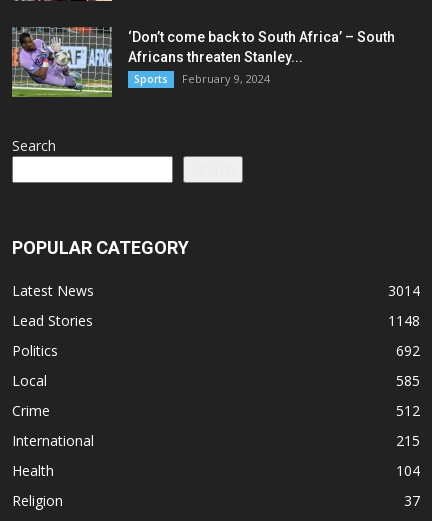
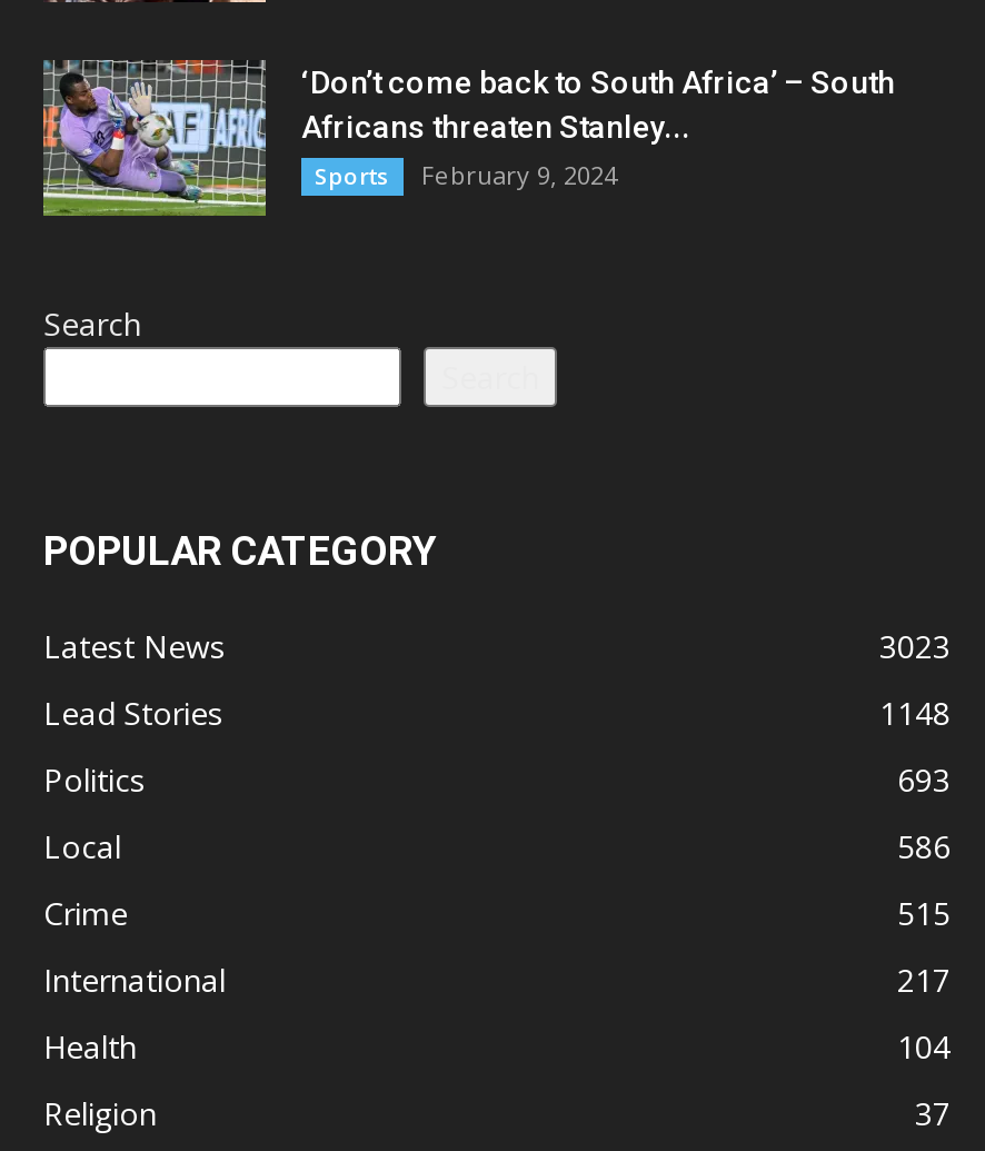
- 3014
+ 3023

- 692
+ 693

- 585
+ 586

- 512
+ 515

- 215
+ 217
